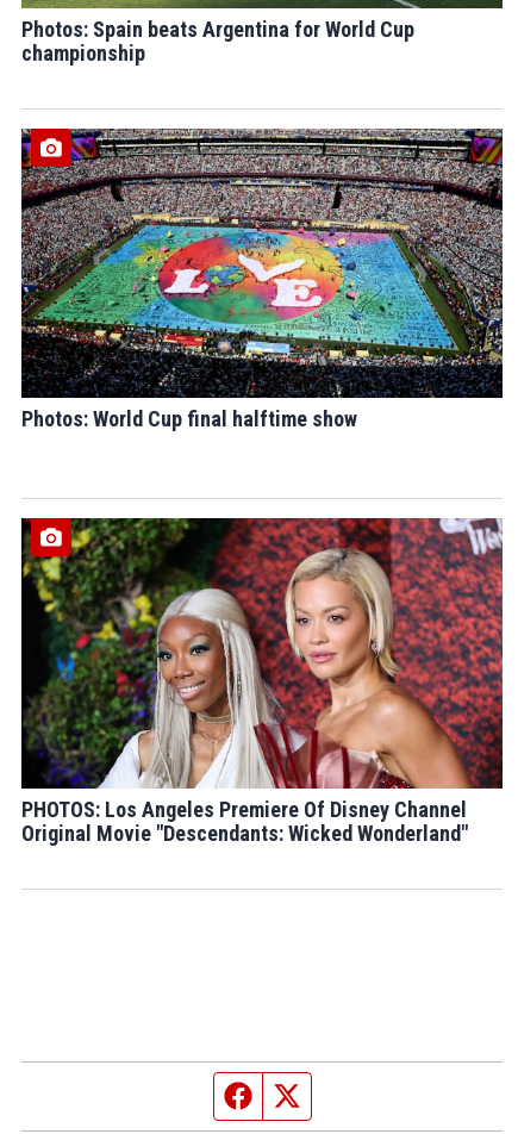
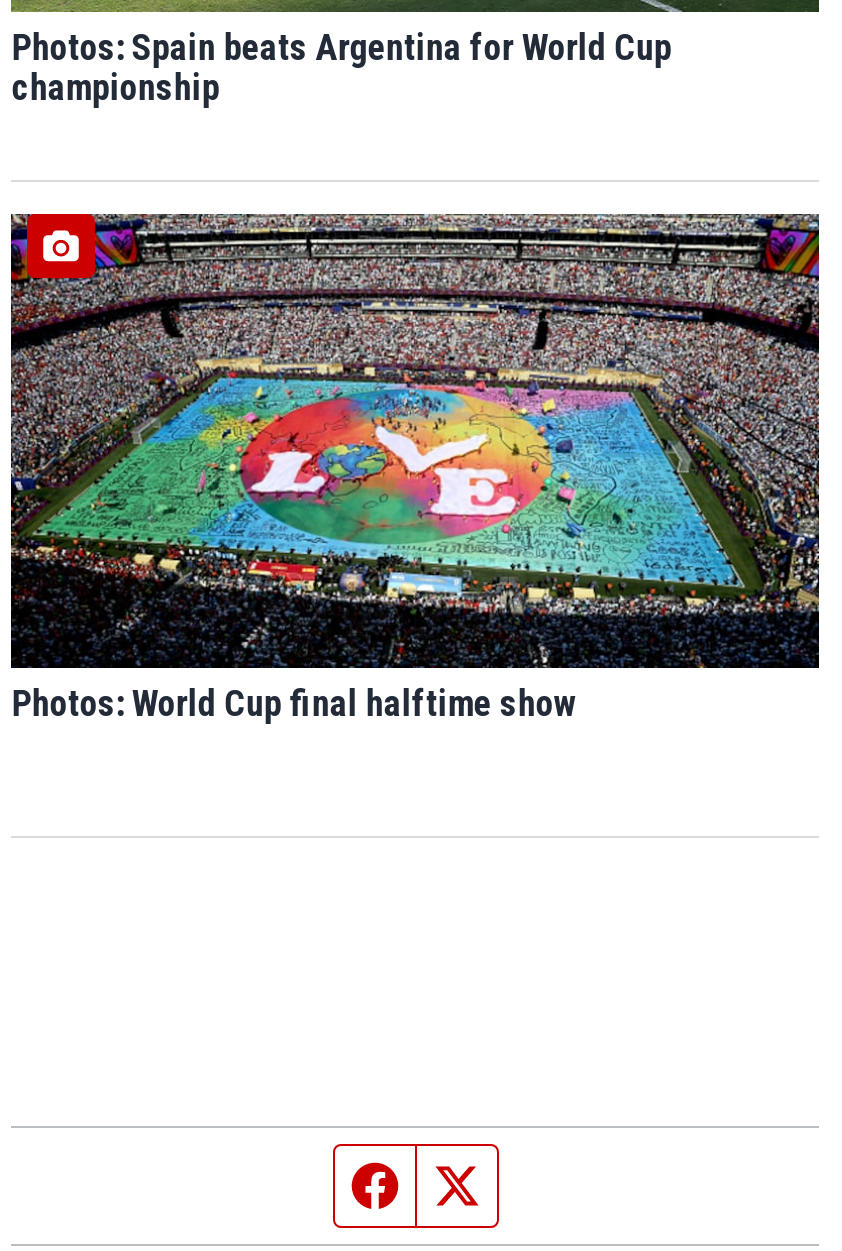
- [image]
- PHOTOS: Los Angeles Premiere Of Disney Channel
- Original Movie "Descendants: Wicked Wonderland"
